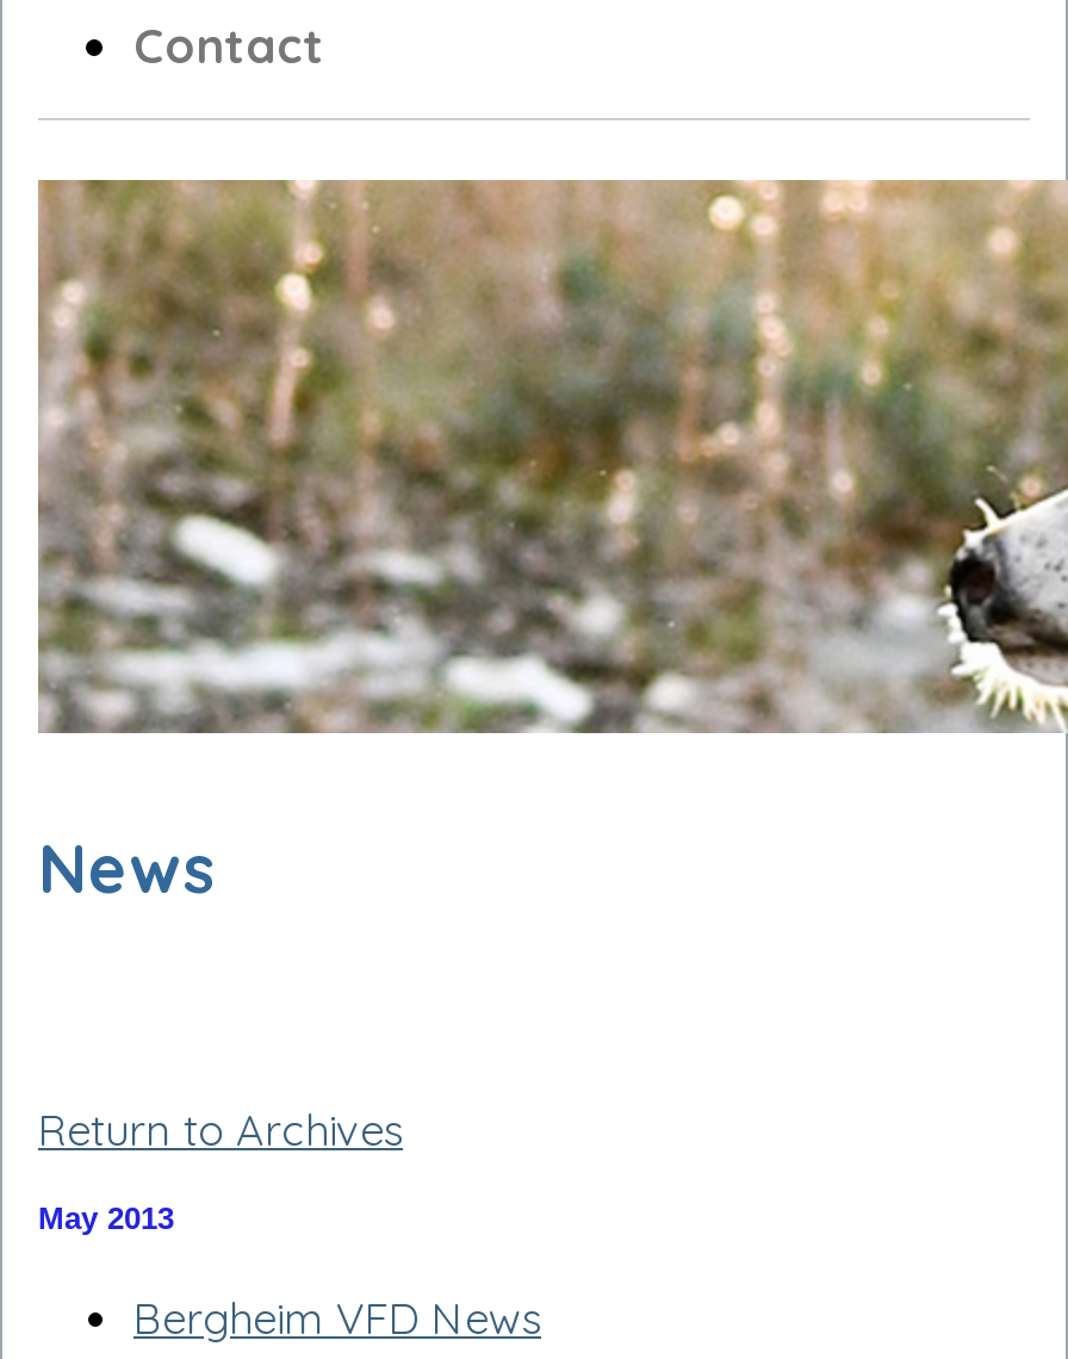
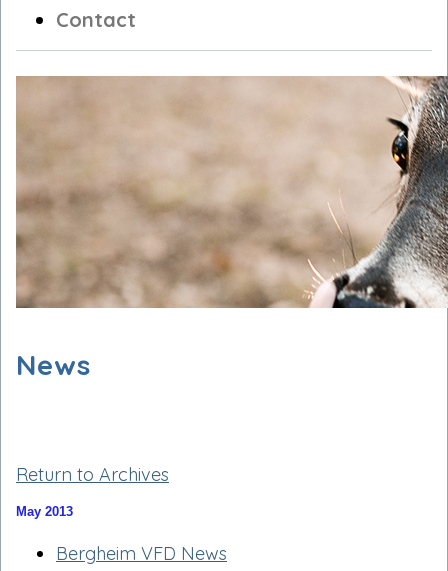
- [image]
+ [image]
